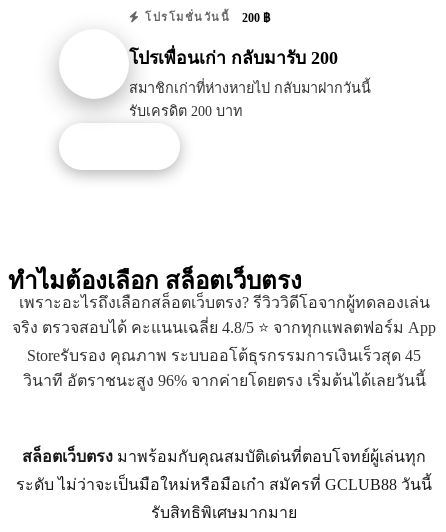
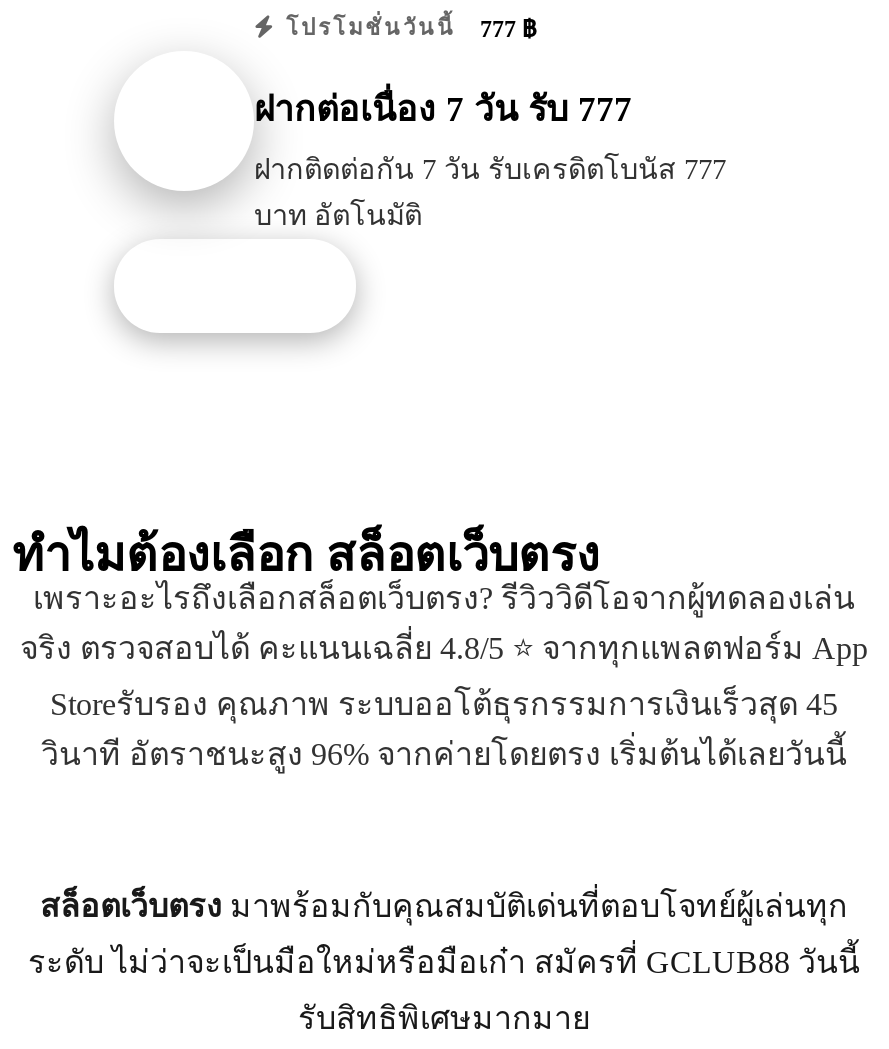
- โปรโมชั่นวันนี้ 200 ฿
+ โปรโมชั่นวันนี้ 777 ฿

- โปรเพื่อนเก่า กลับมารับ 200
+ ฝากต่อเนื่อง 7 วัน รับ 777

- สมาชิกเก่าที่ห่างหายไป กลับมาฝากวันนี้
- รับเครดิต 200 บาท
+ ฝากติดต่อกัน 7 วัน รับเครดิตโบนัส 777
+ บาท อัตโนมัติ
